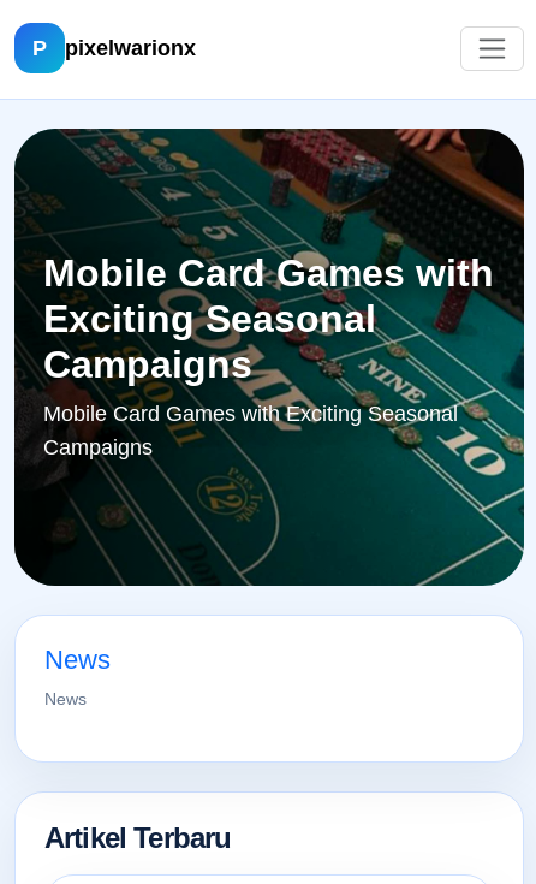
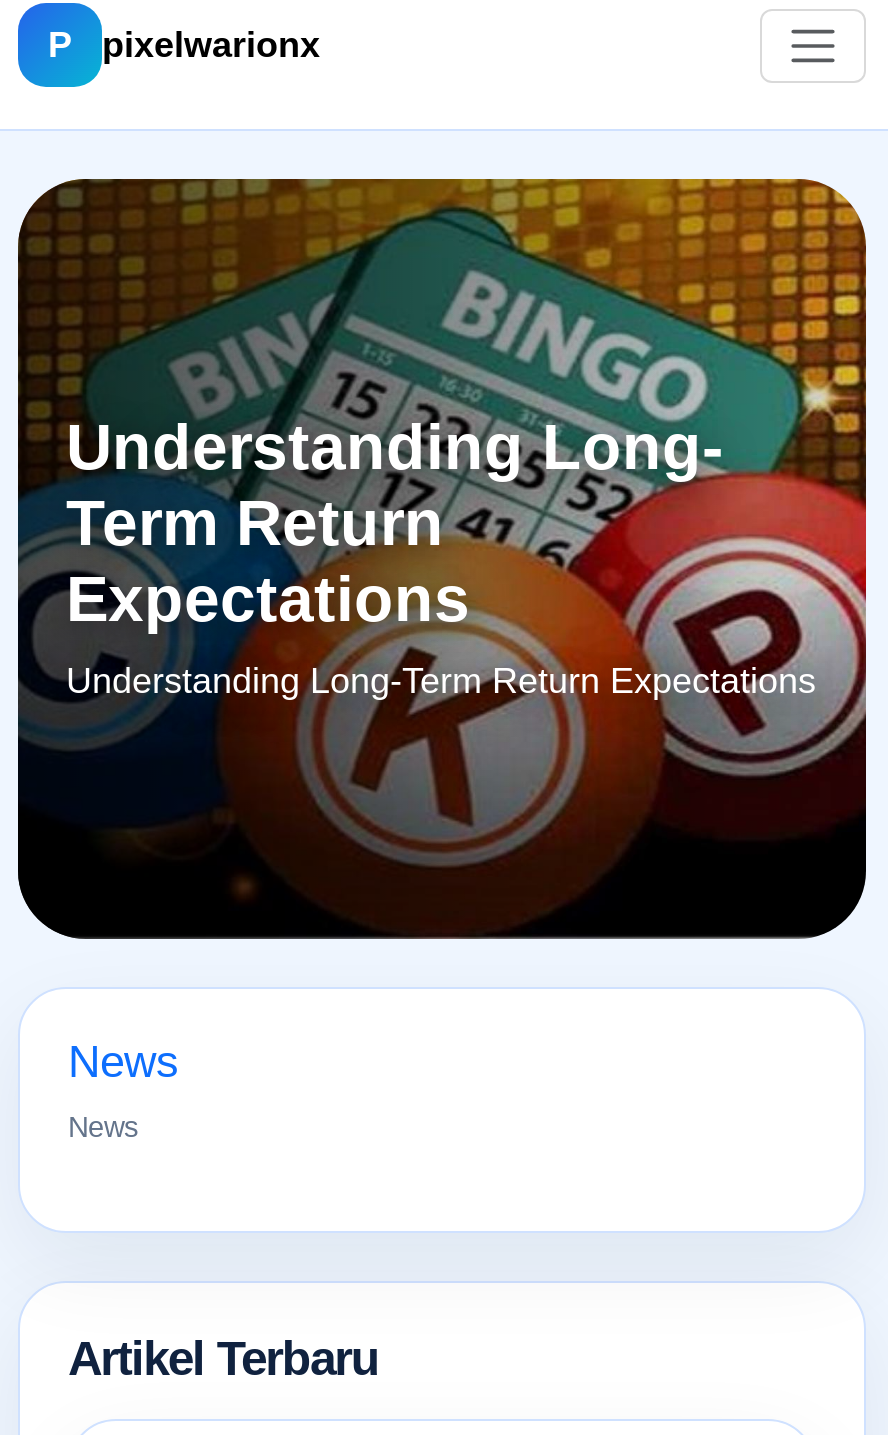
- [image]
- Mobile Card Games with
- Exciting Seasonal
- Campaigns
- Mobile Card Games with Exciting Seasonal
- Campaigns
+ [image]
+ Understanding Long-
+ Term Return
+ Expectations
+ Understanding Long-Term Return Expectations
